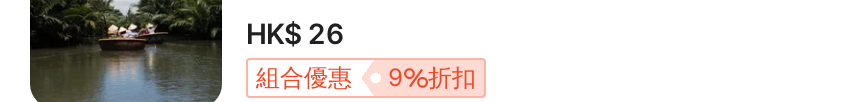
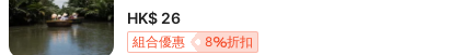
- 組合優惠 9 折扣
+ 組合優惠 8 折扣
